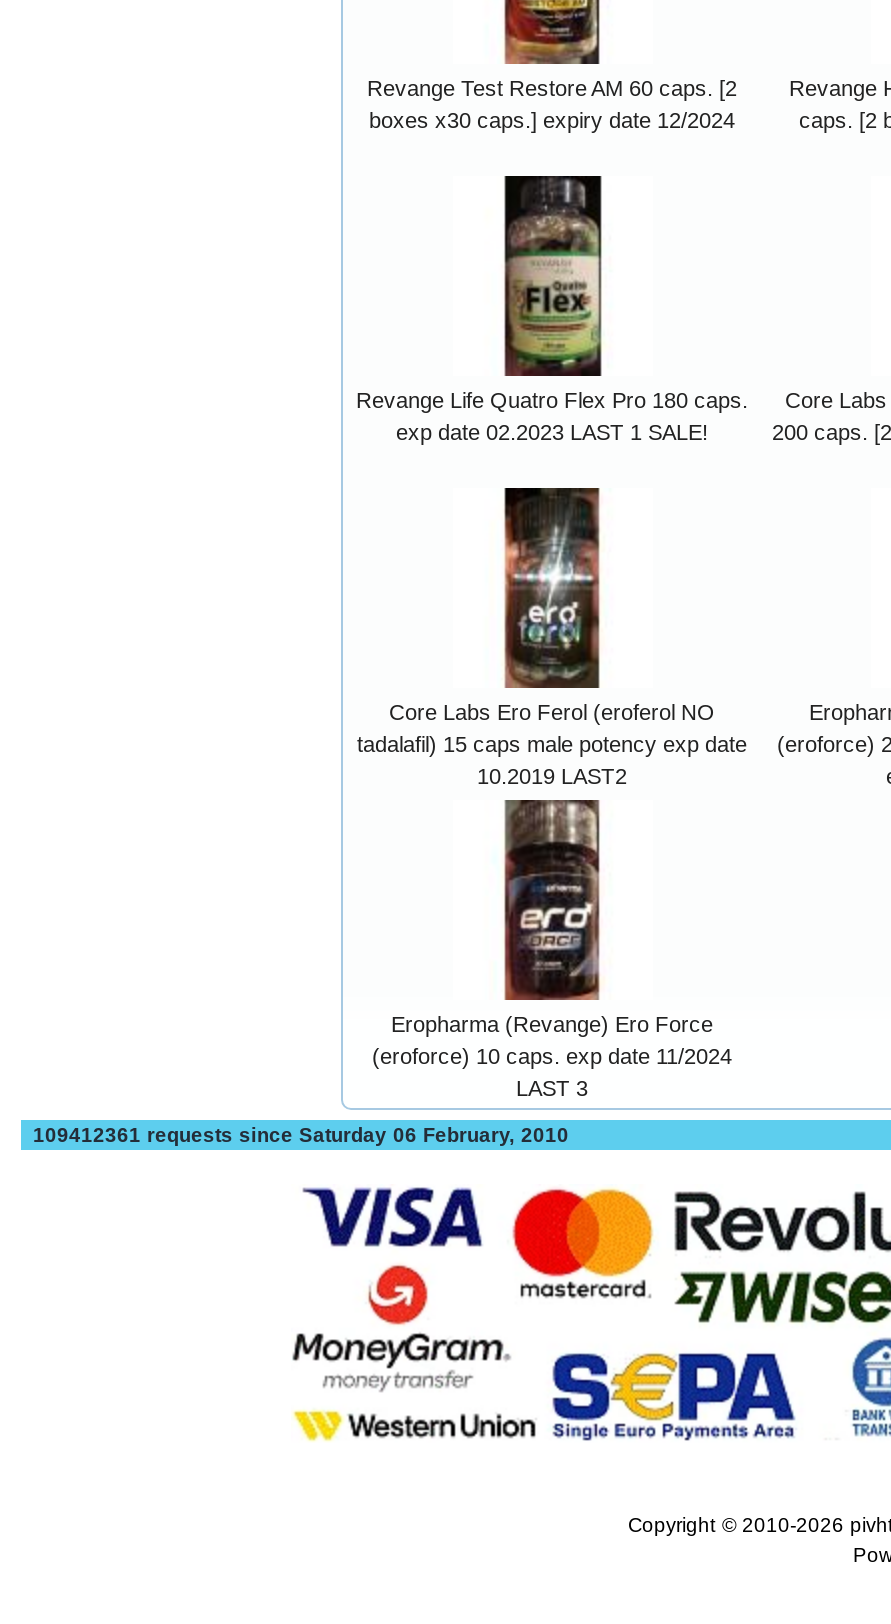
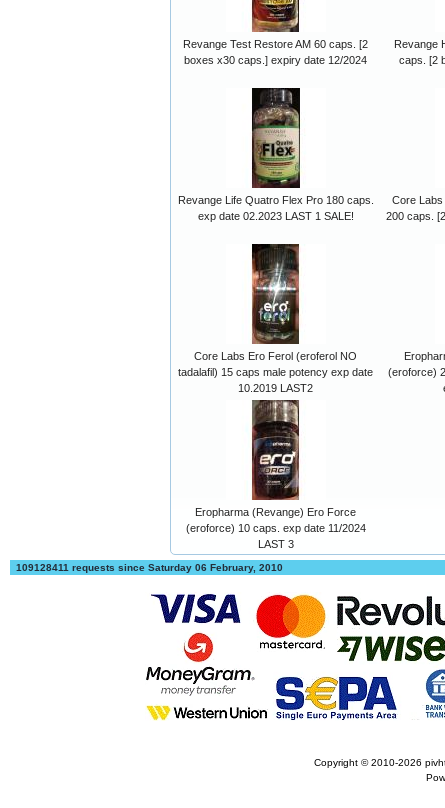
- 109412361 requests since Saturday 06 February, 2010
+ 109128411 requests since Saturday 06 February, 2010
